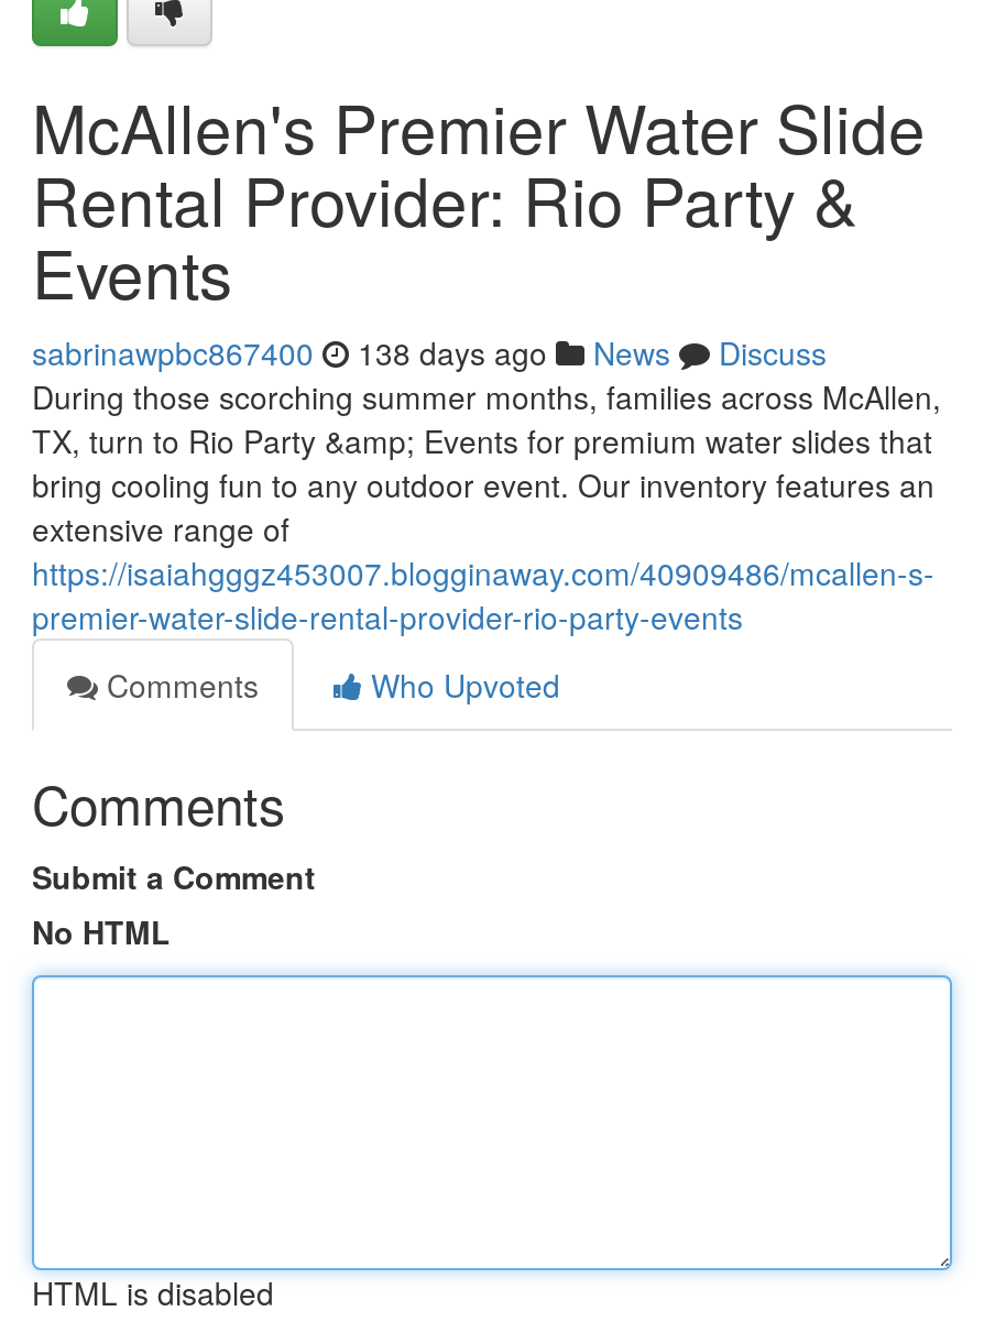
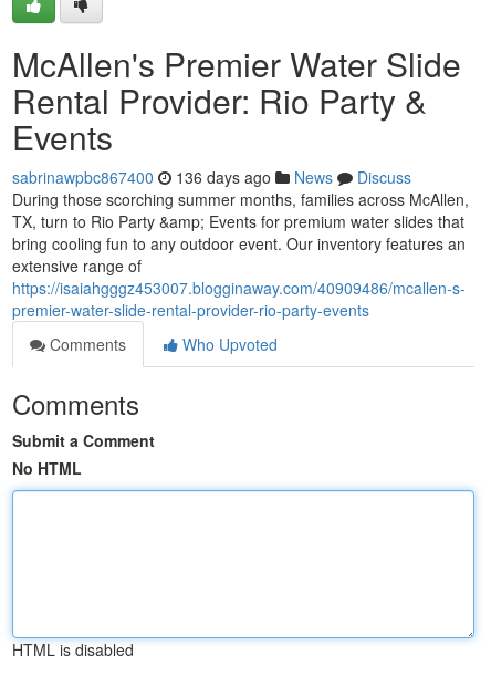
- sabrinawpbc867400 138 days ago News Discuss
+ sabrinawpbc867400 136 days ago News Discuss
